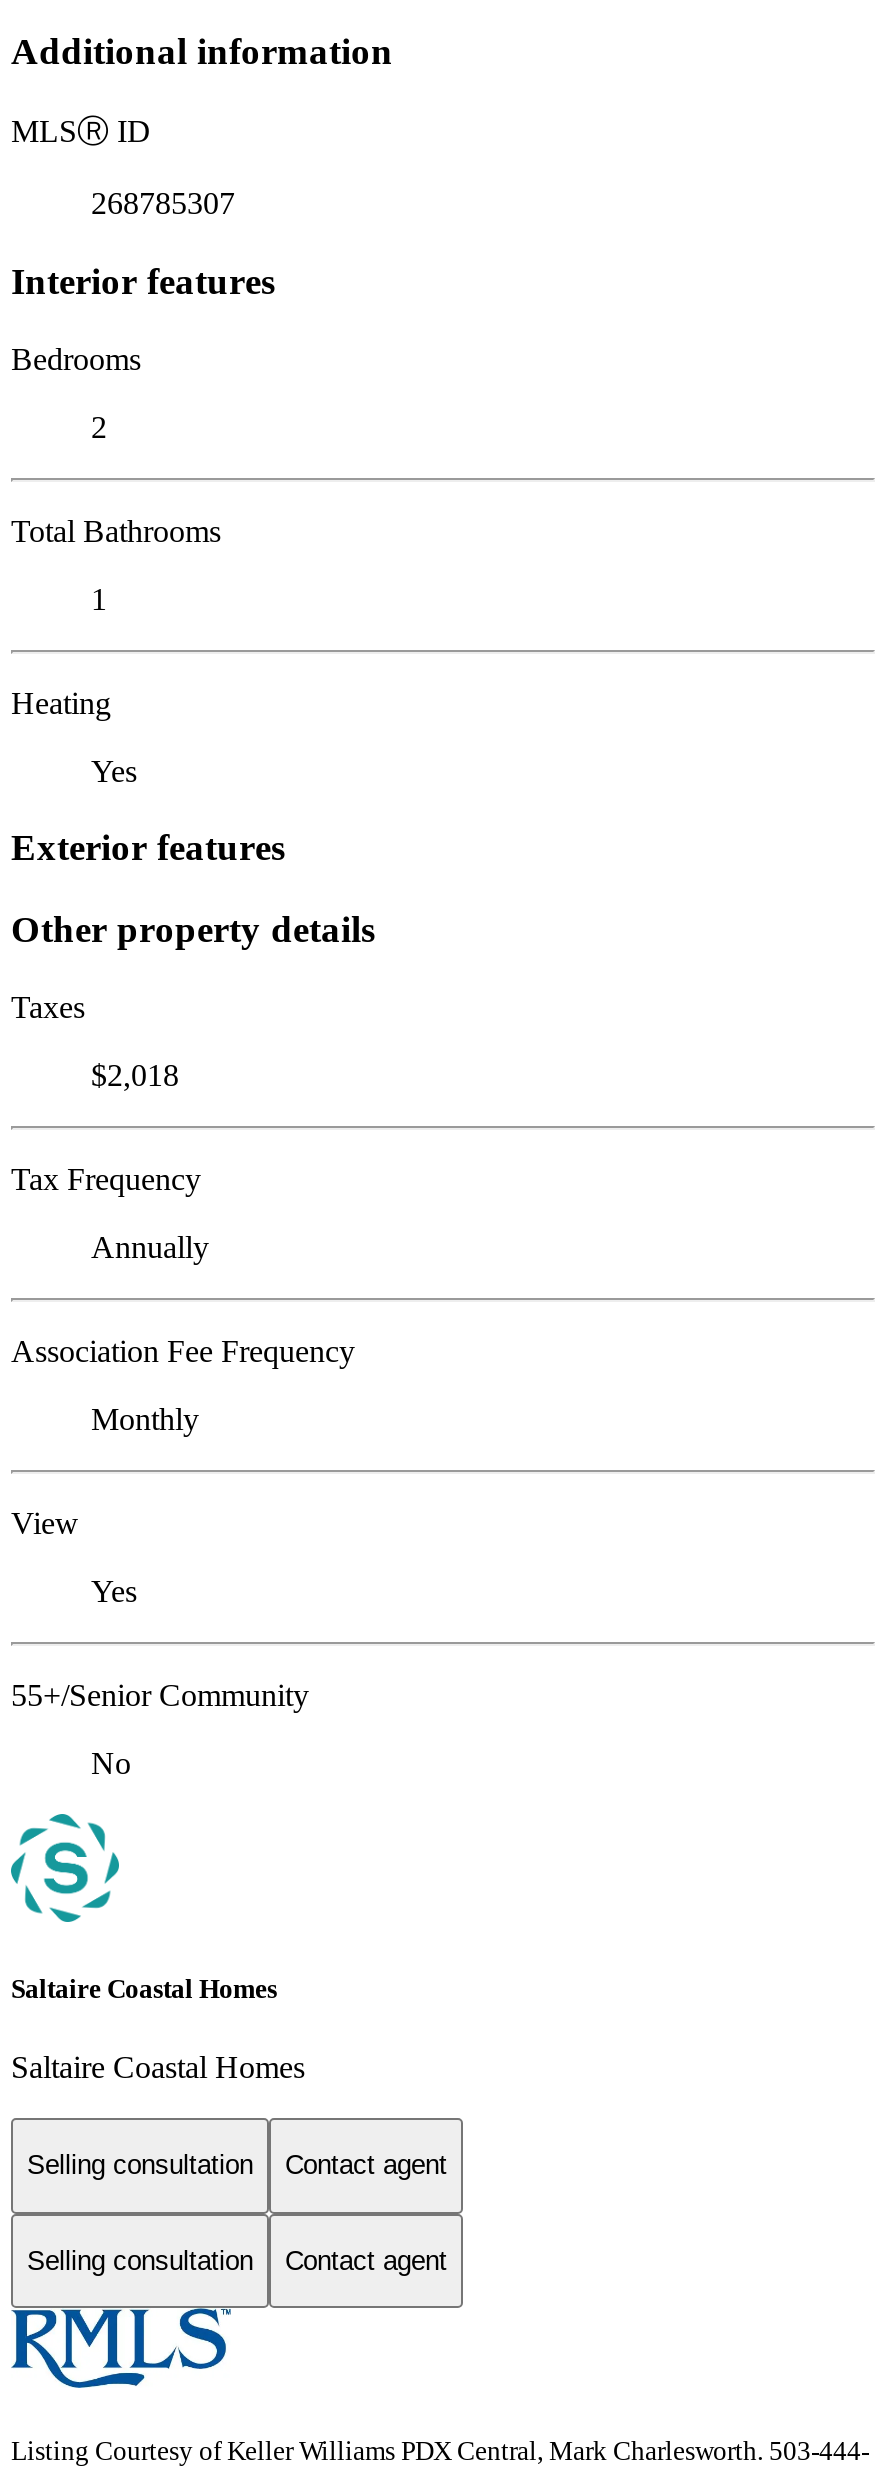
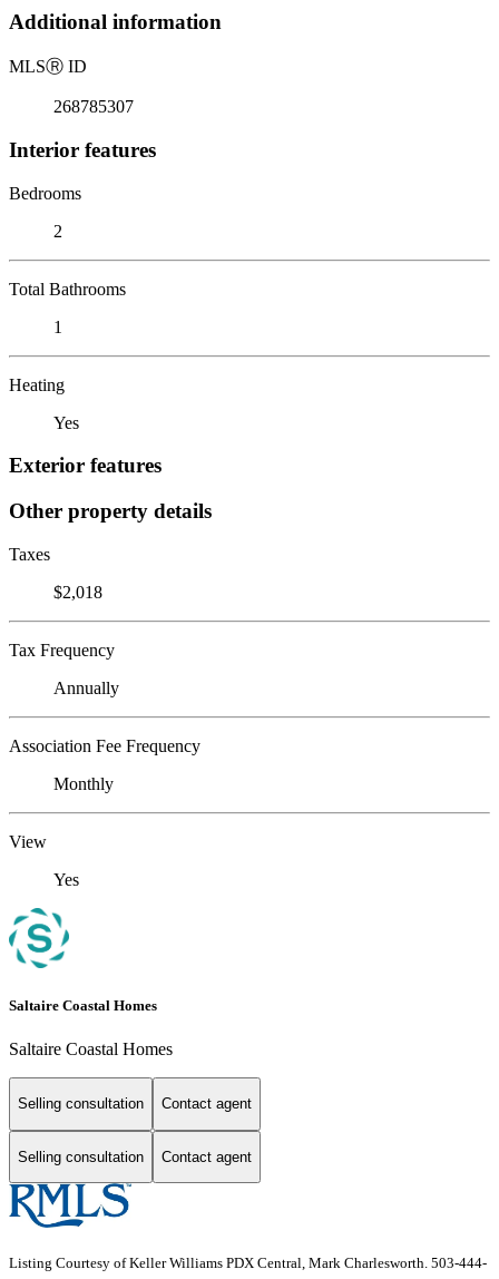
- 55+/Senior Community
- No
